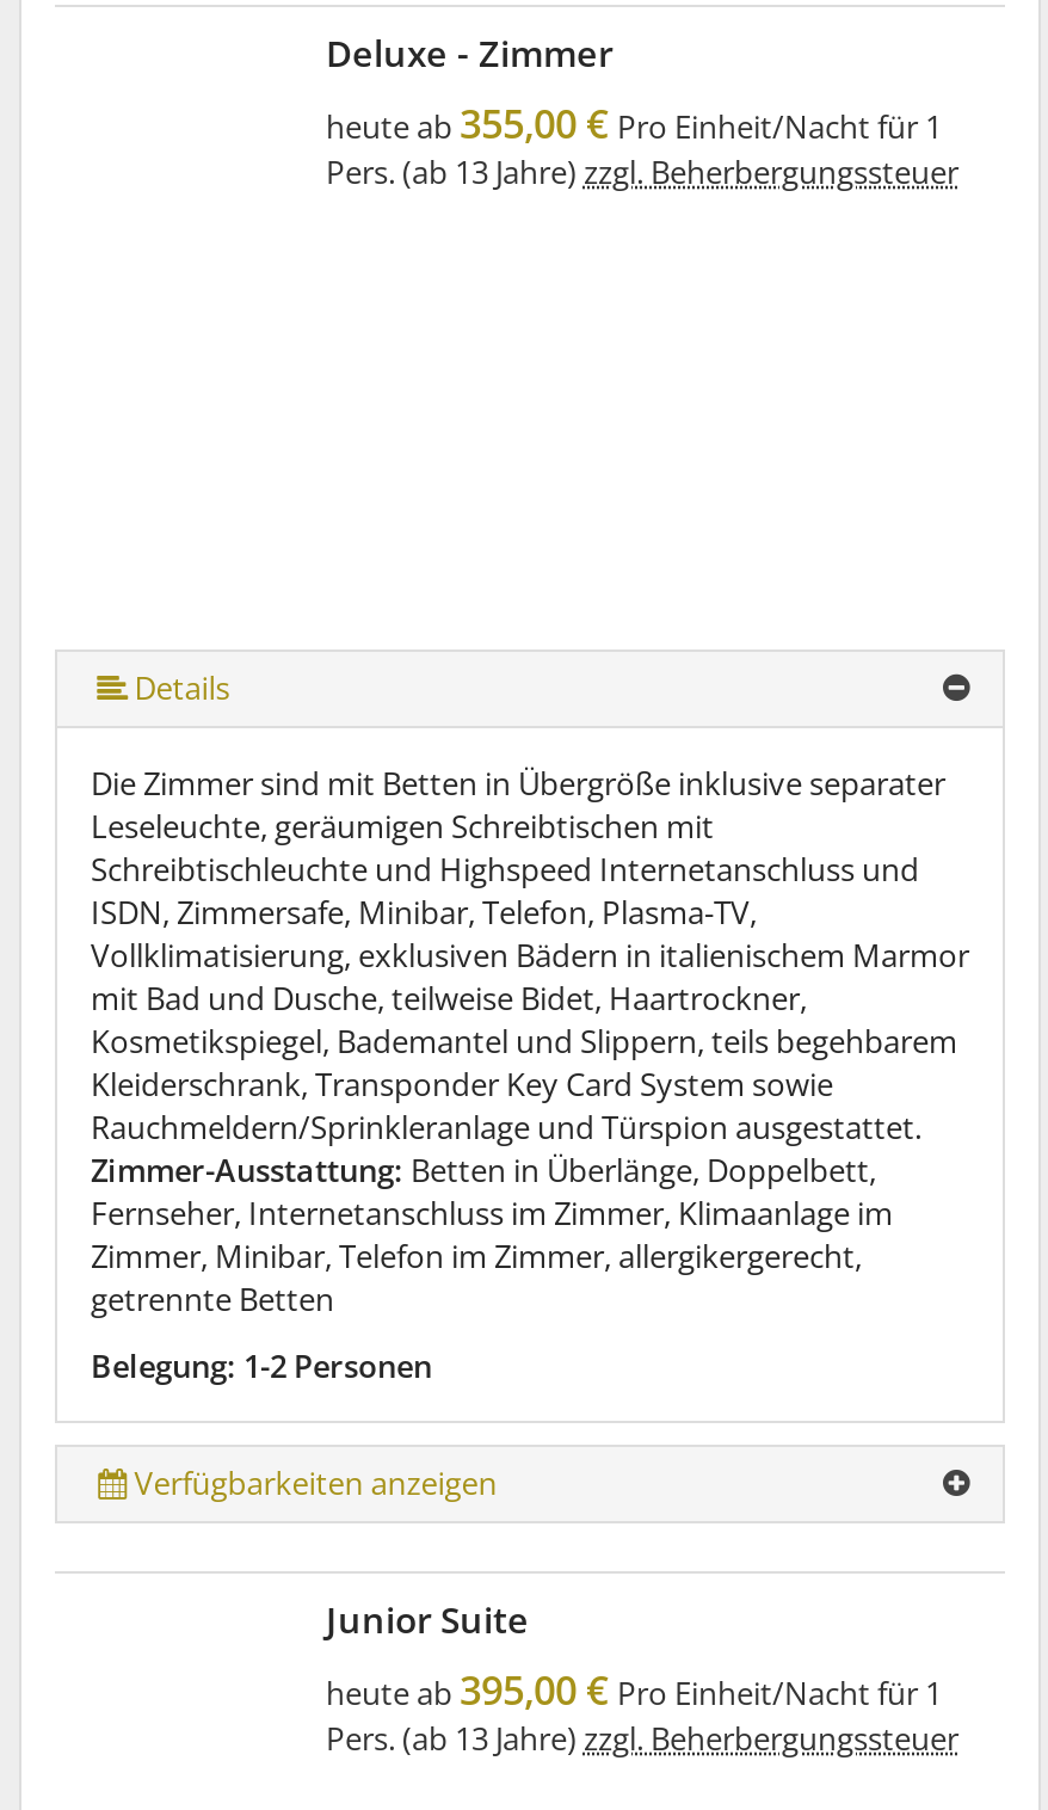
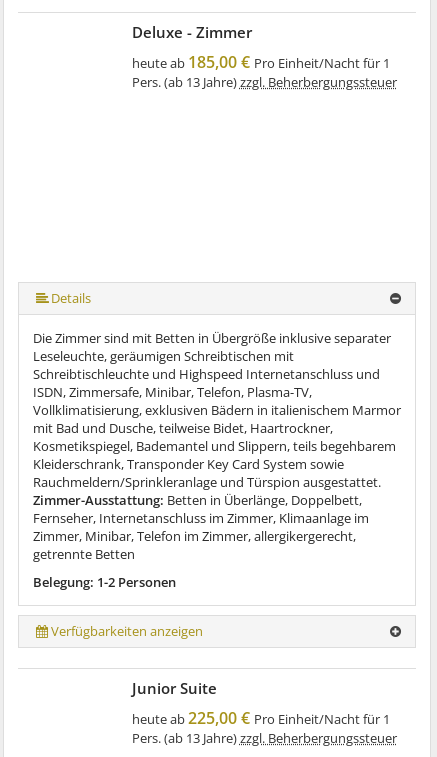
- heute ab 355,00 € Pro Einheit/Nacht für 1
+ heute ab 185,00 € Pro Einheit/Nacht für 1

- heute ab 395,00 € Pro Einheit/Nacht für 1
+ heute ab 225,00 € Pro Einheit/Nacht für 1
